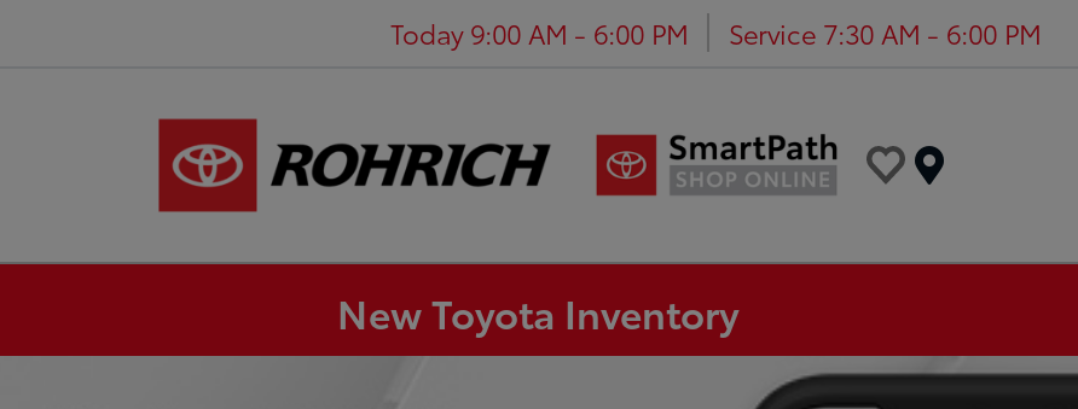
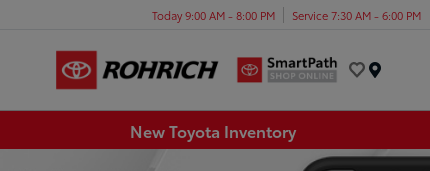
- Today 9:00 AM - 6:00 PM Service 7:30 AM - 6:00 PM
+ Today 9:00 AM - 8:00 PM Service 7:30 AM - 6:00 PM
